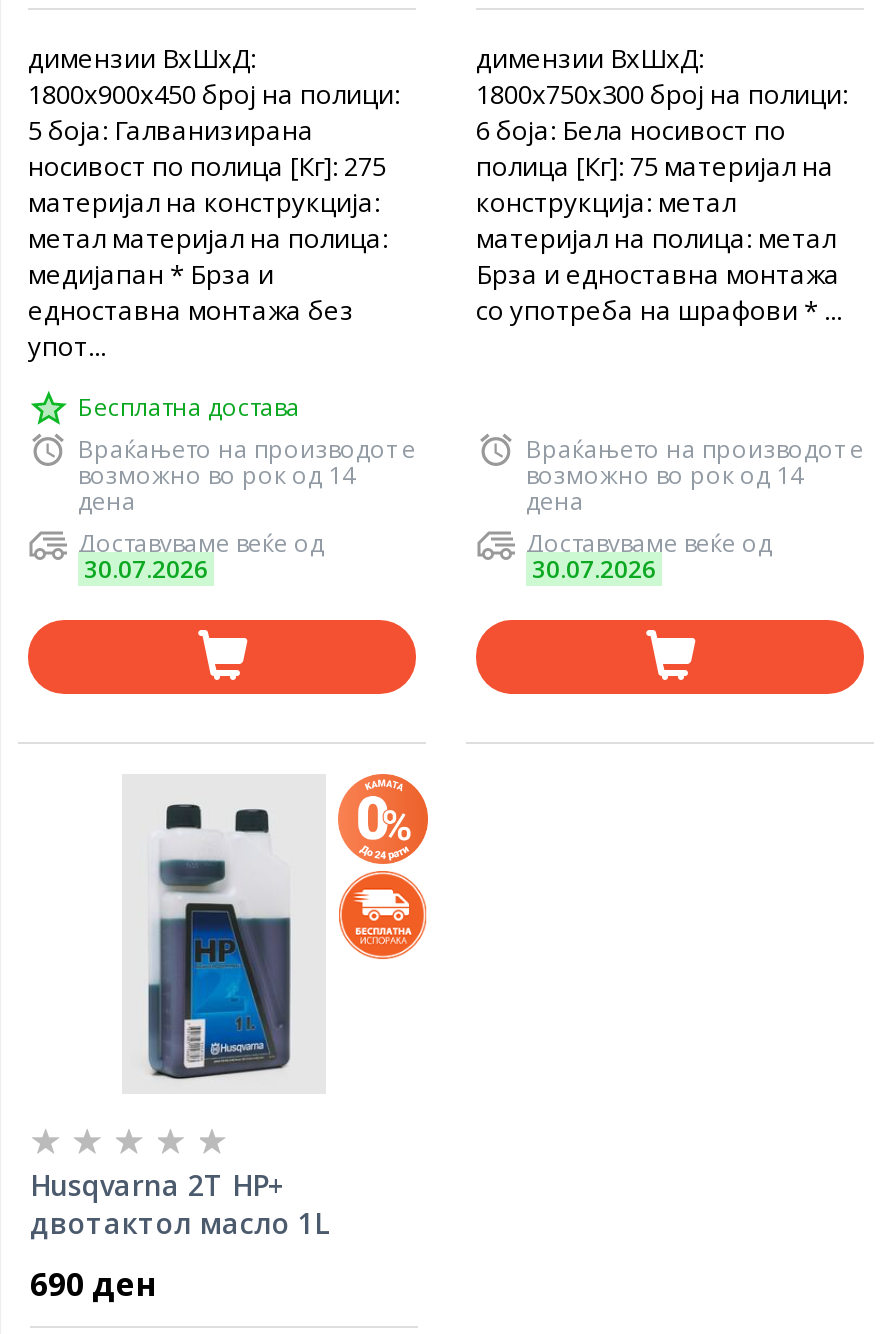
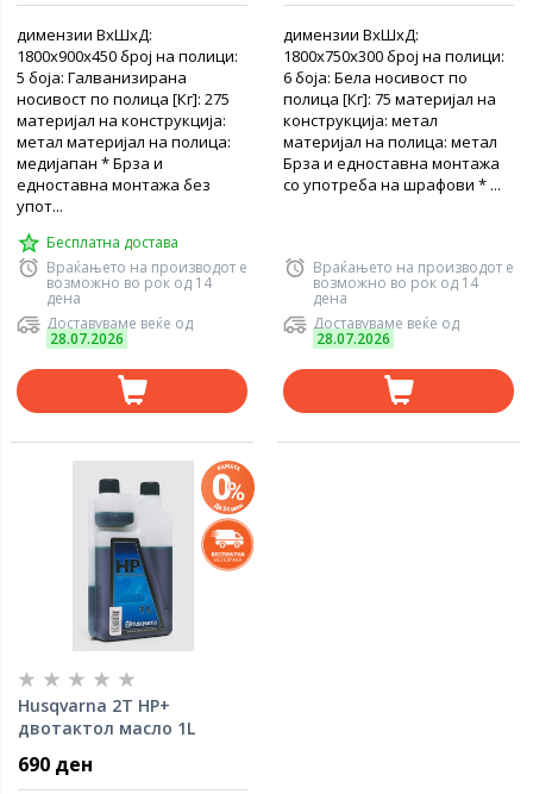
- 30.07.2026
+ 28.07.2026

- 30.07.2026
+ 28.07.2026
